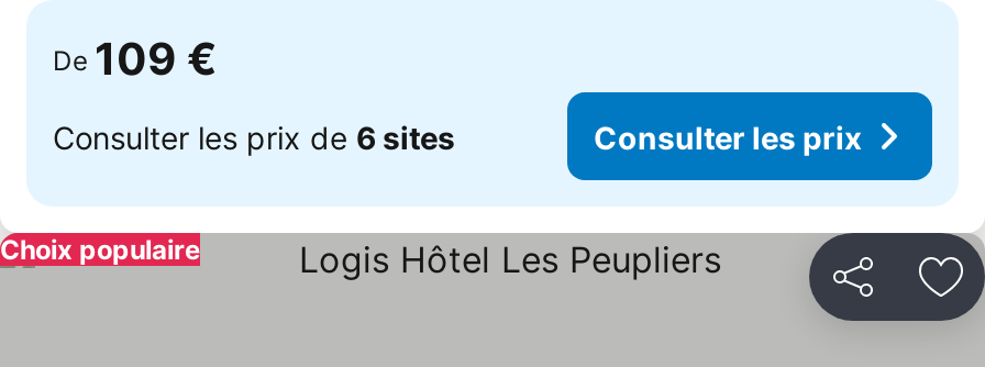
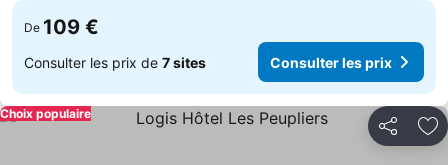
- Consulter les prix de 6 sites
+ Consulter les prix de 7 sites
